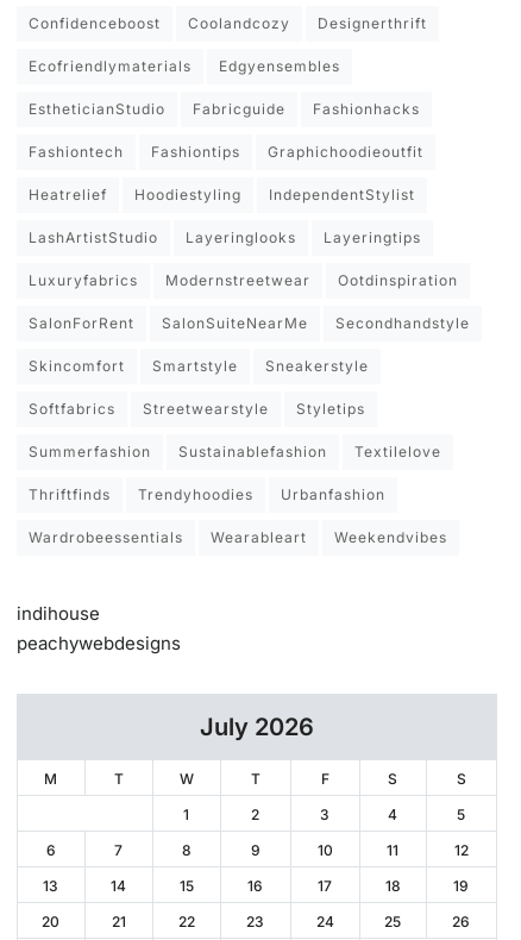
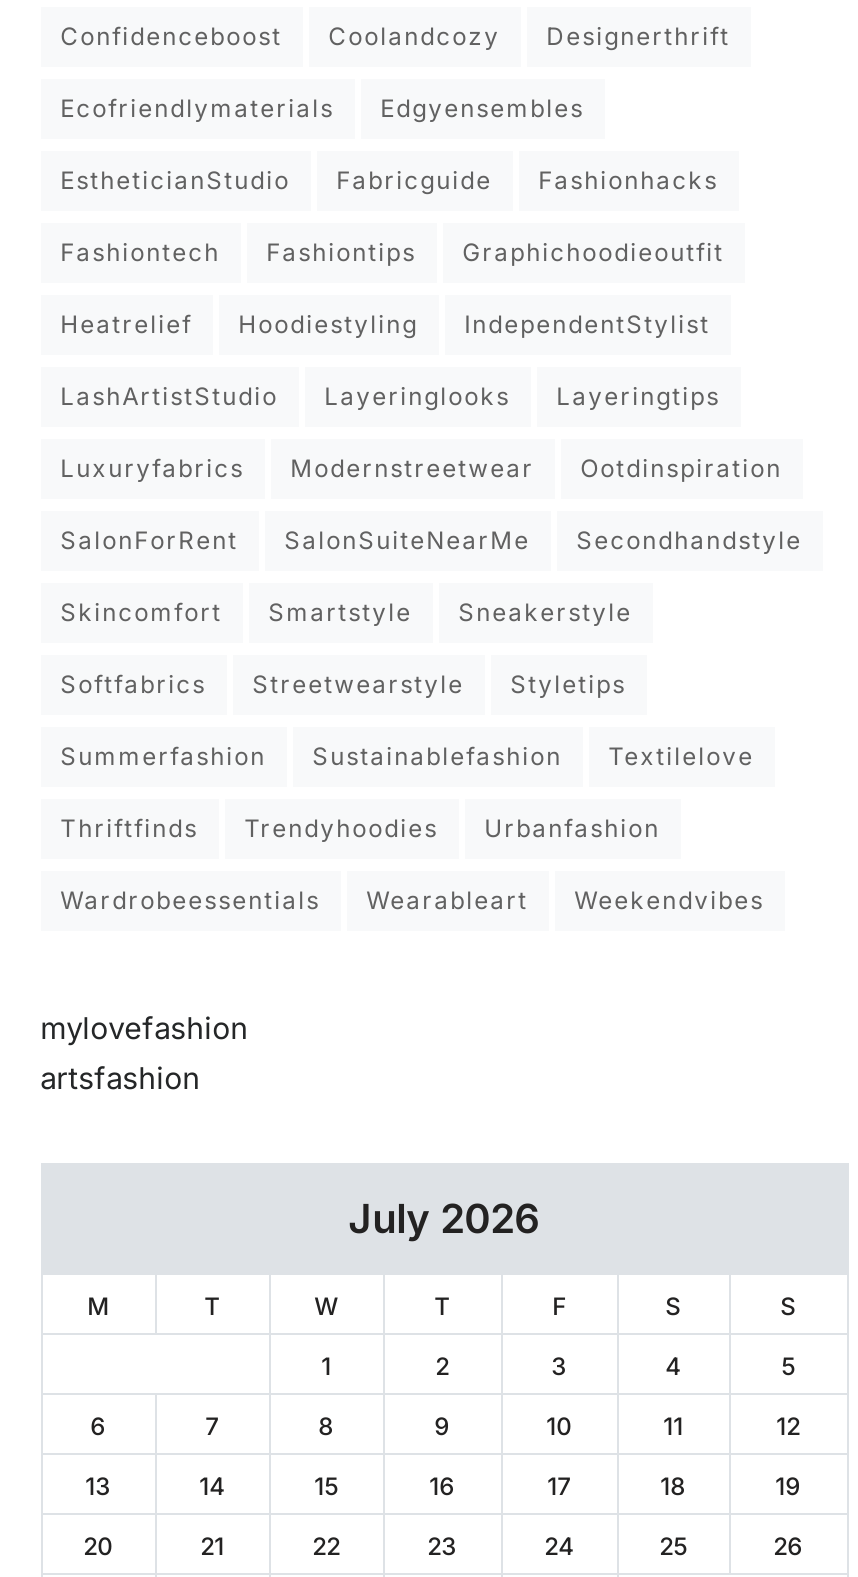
- indihouse
- peachywebdesigns
+ mylovefashion
+ artsfashion
